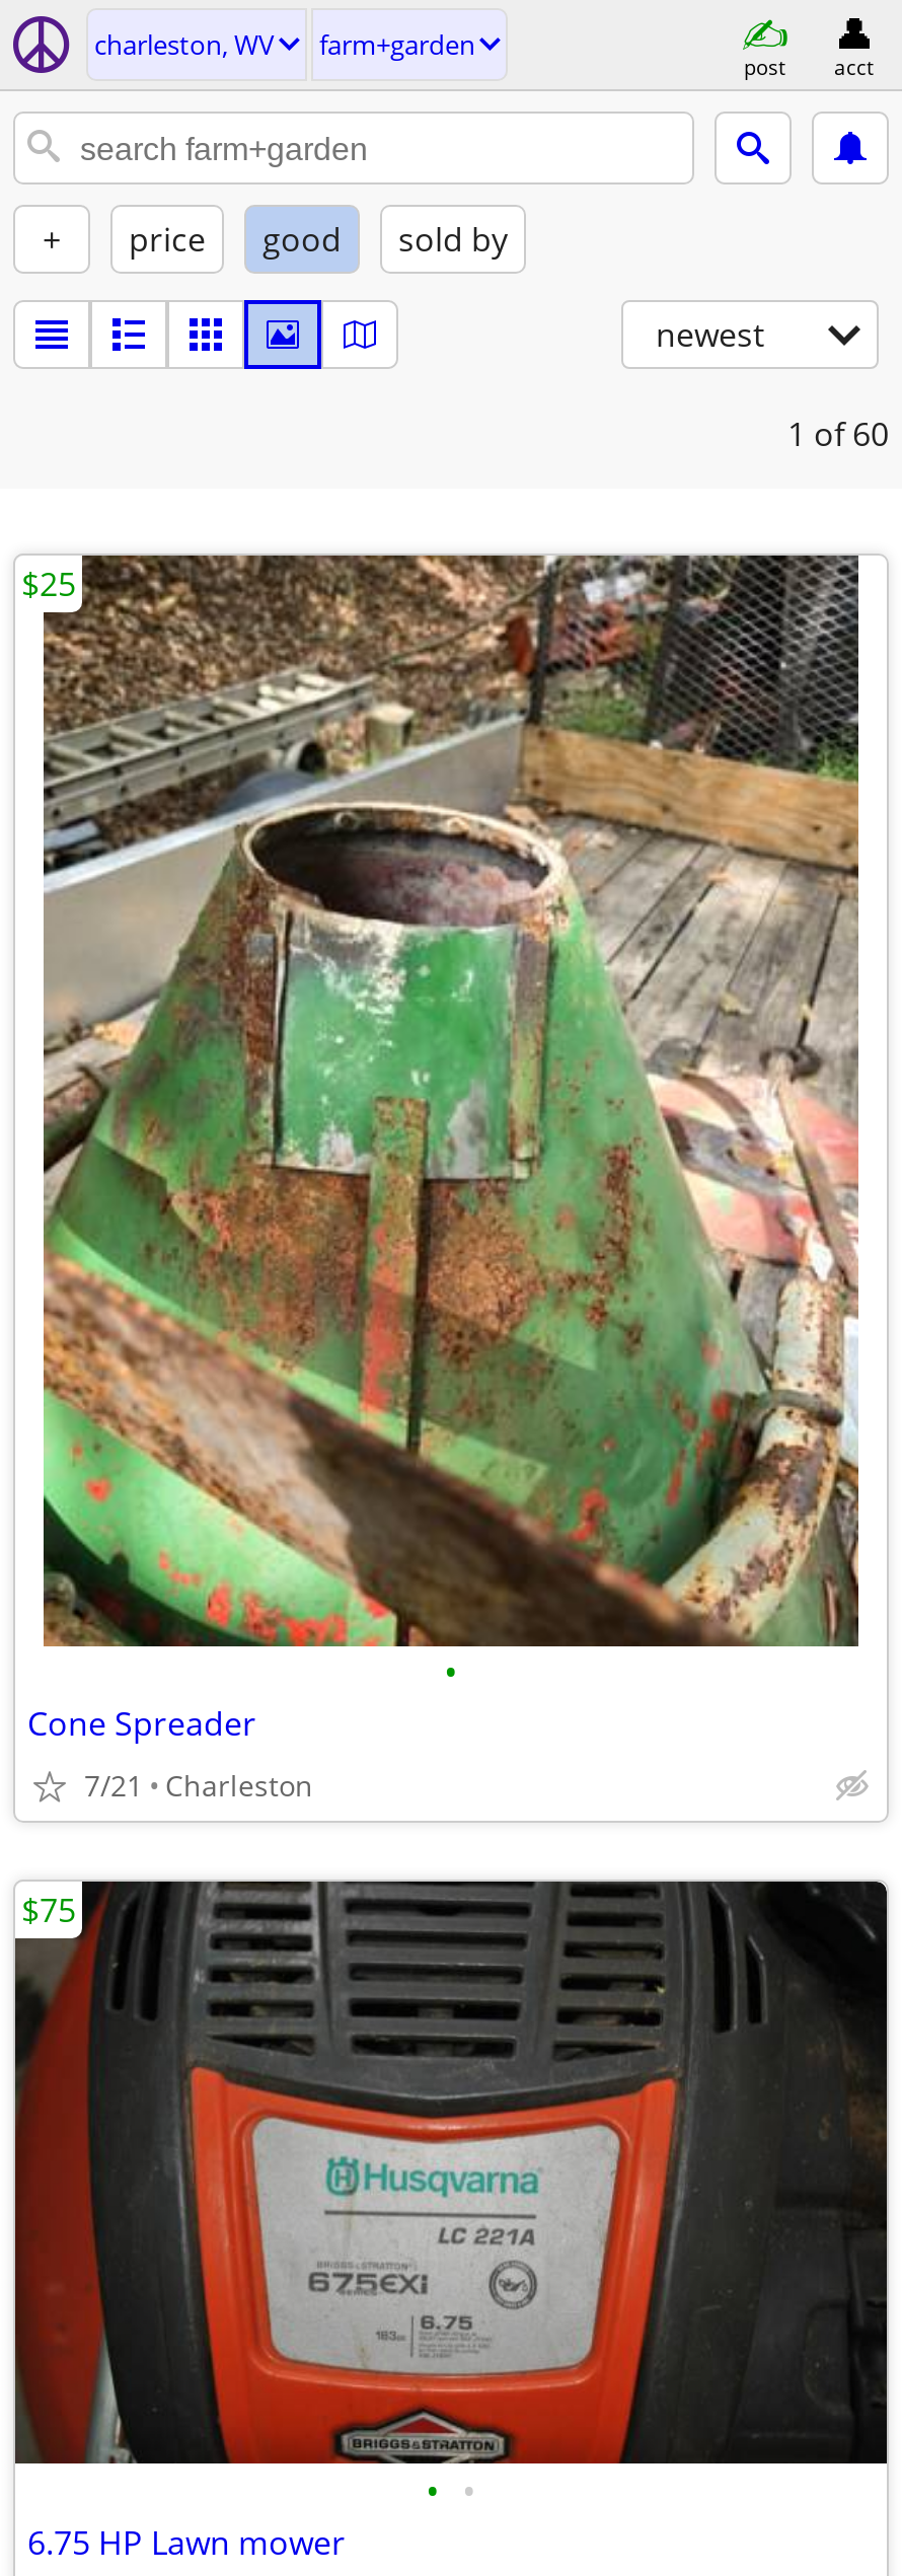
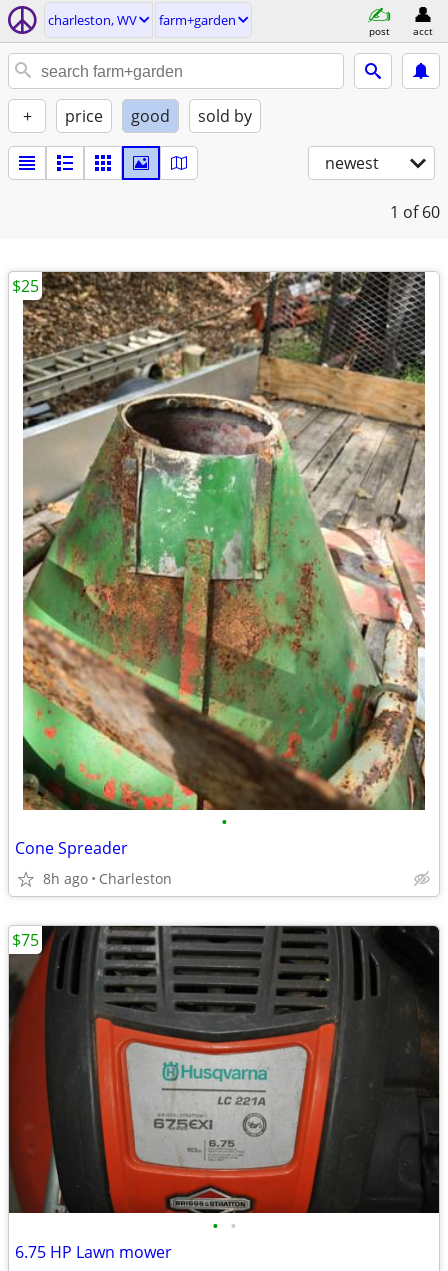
- 7/21 Charleston
+ 8h ago Charleston
